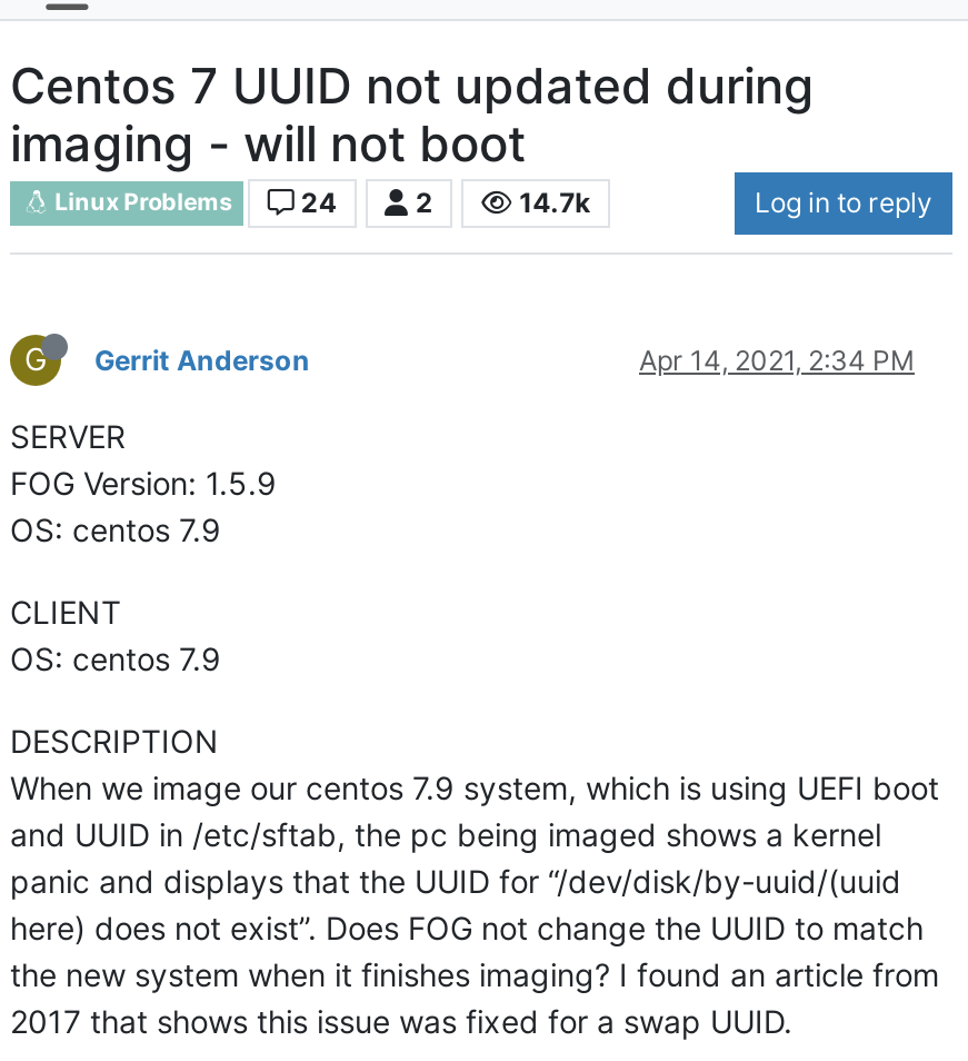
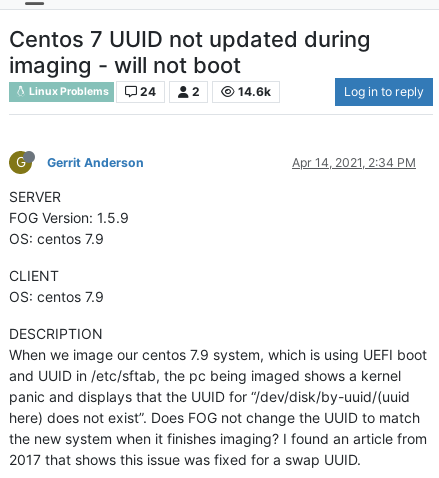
- 14.7k
+ 14.6k
